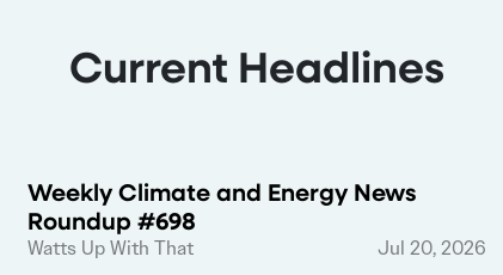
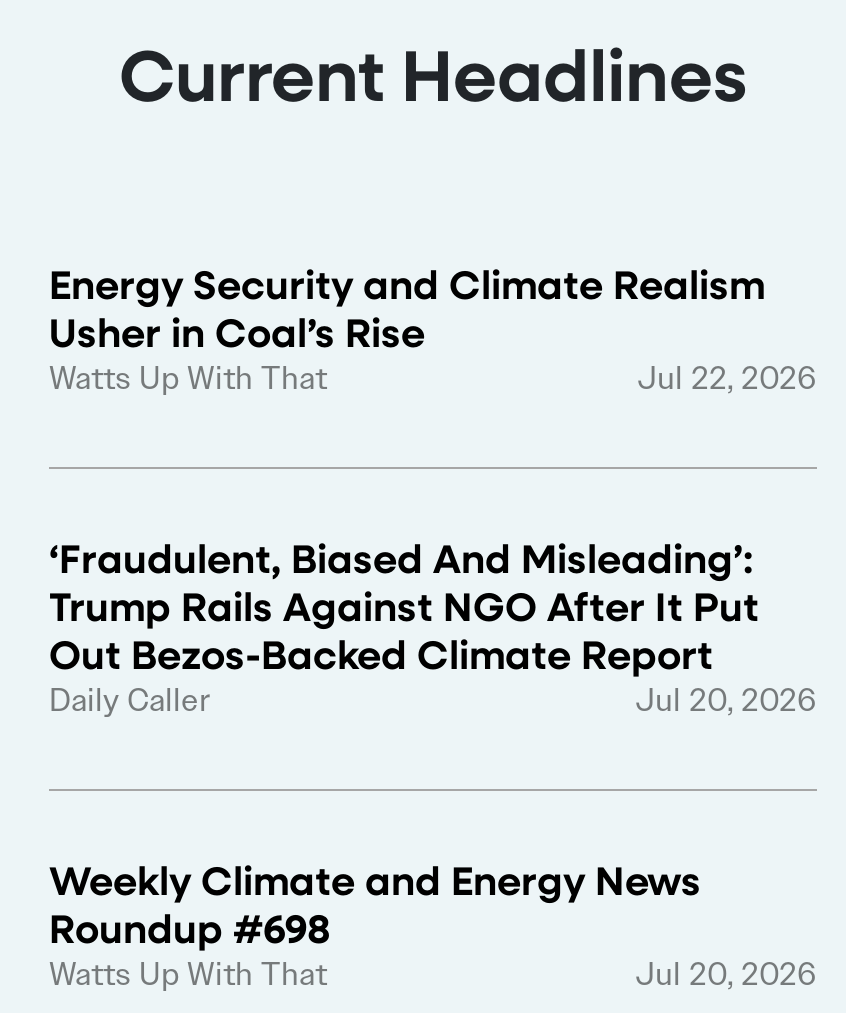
+ Energy Security and Climate Realism
+ Usher in Coal’s Rise
+ Watts Up With That
+ Jul 22, 2026
+ ‘Fraudulent, Biased And Misleading’:
+ Trump Rails Against NGO After It Put
+ Out Bezos-Backed Climate Report
+ Daily Caller
+ Jul 20, 2026
